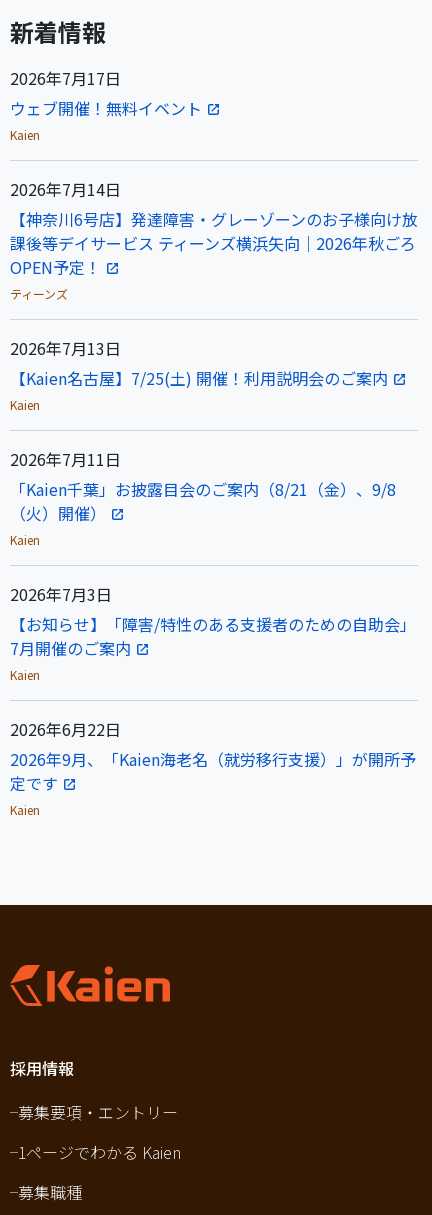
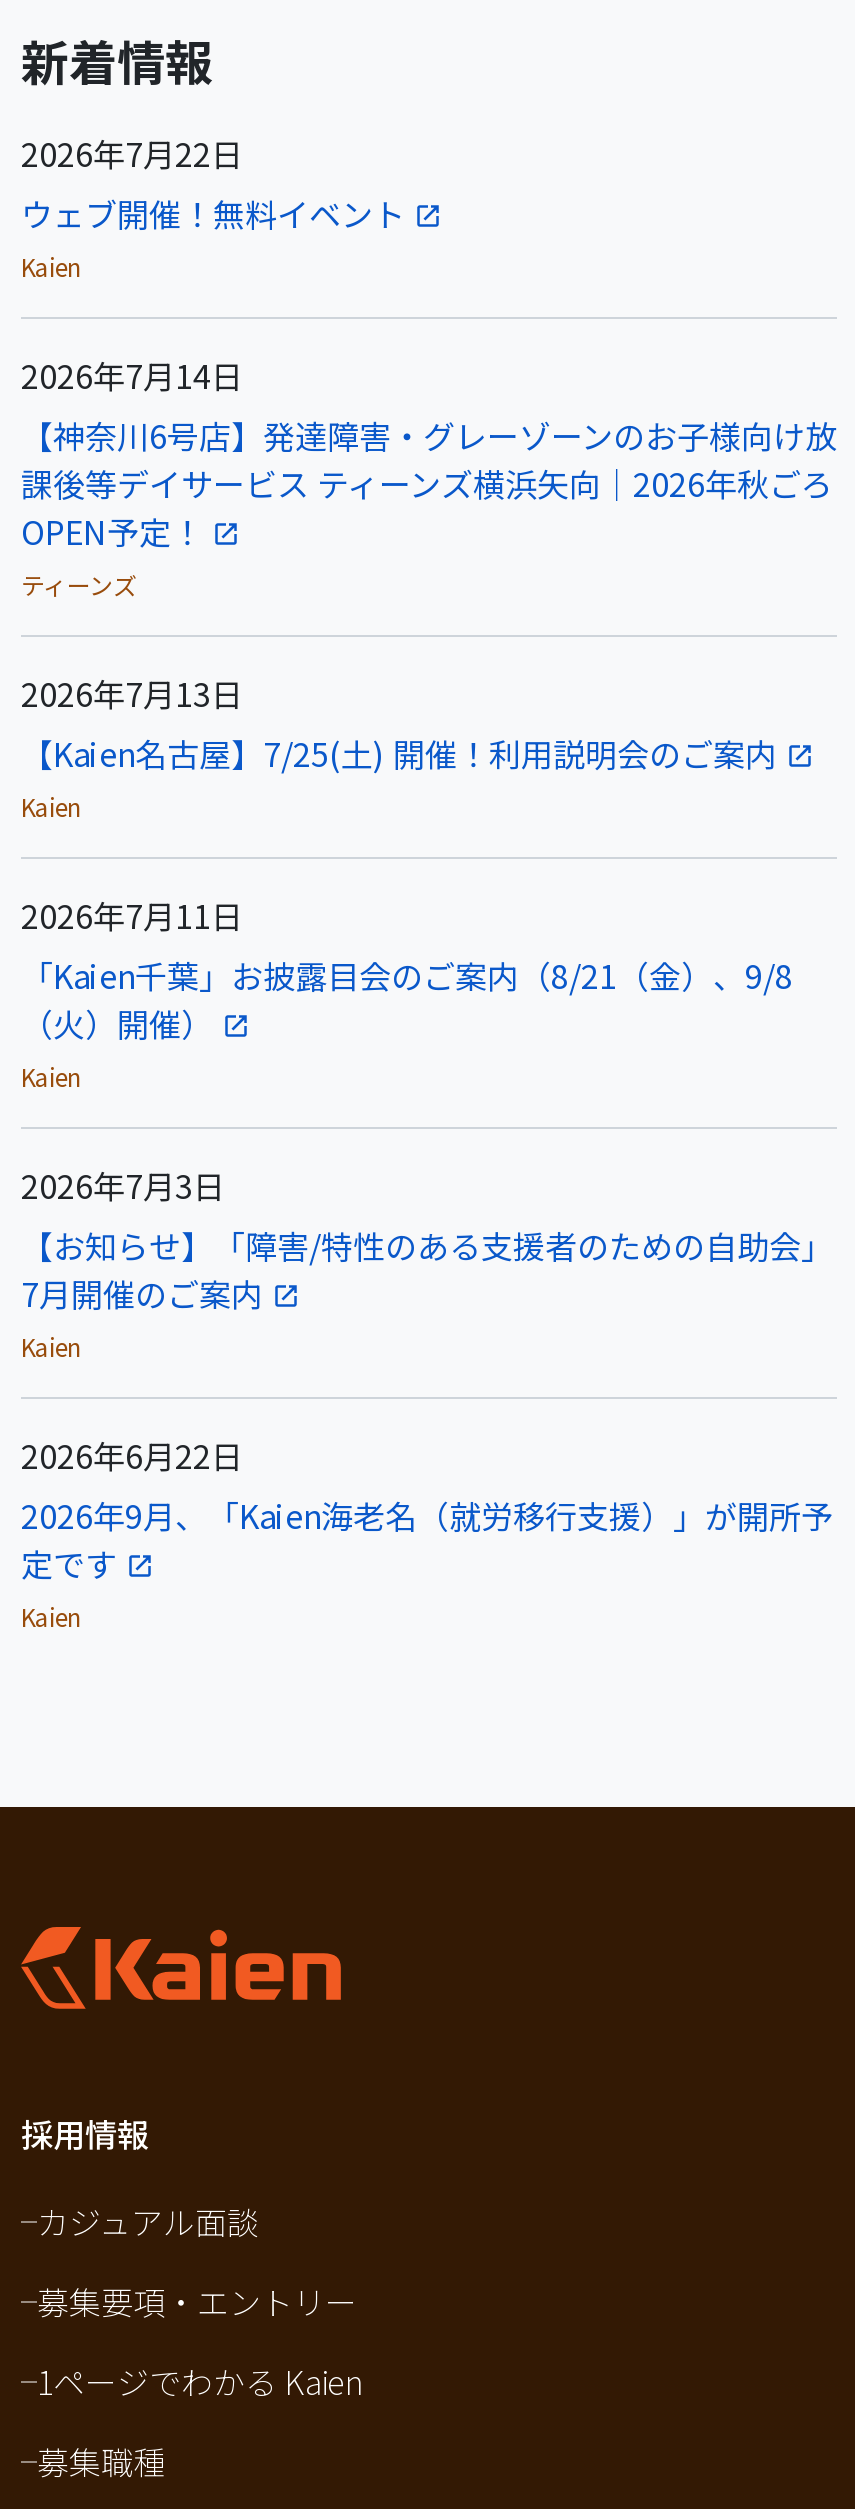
- 2026年7月17日
+ 2026年7月22日

+ カジュアル面談
